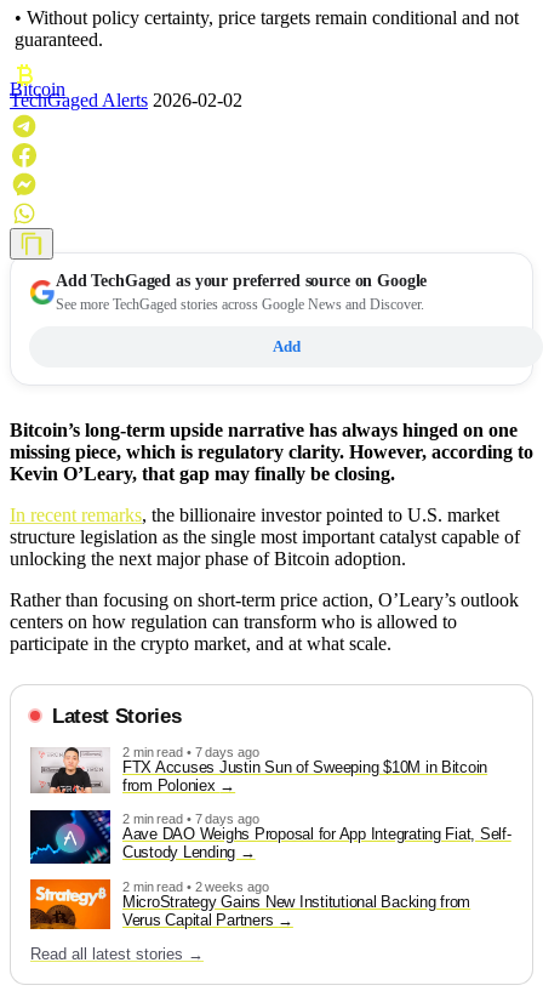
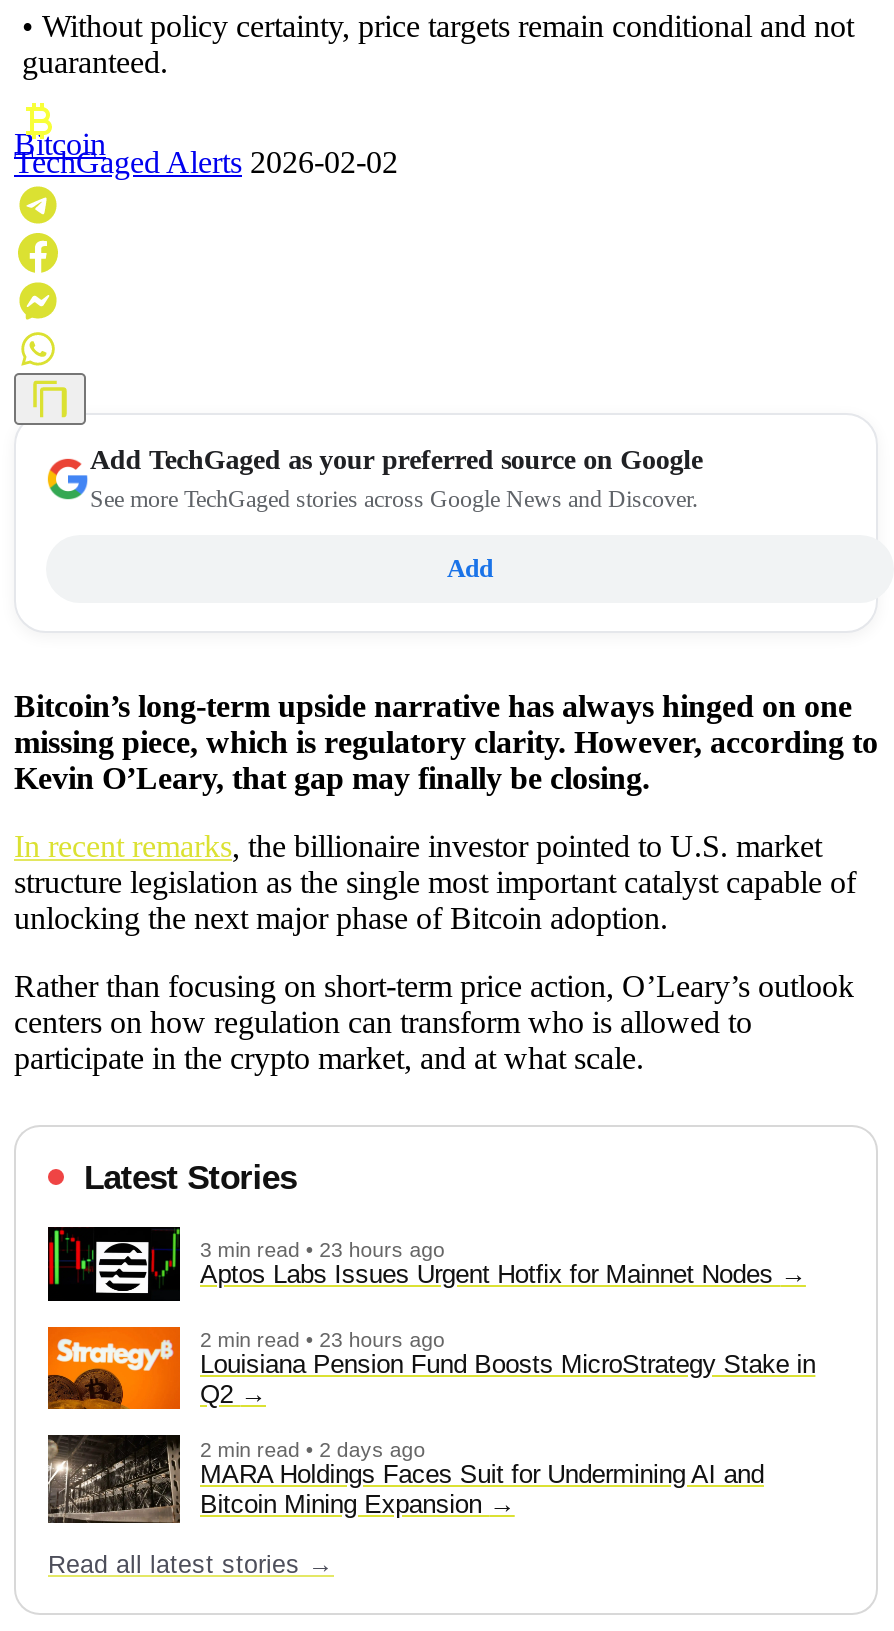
- [image]
- 2 min read • 7 days ago
- FTX Accuses Justin Sun of Sweeping $10M in Bitcoin
- from Poloniex
+ [image]
+ 3 min read • 23 hours ago
+ Aptos Labs Issues Urgent Hotfix for Mainnet Nodes

- [image]
- 2 min read • 7 days ago
- Aave DAO Weighs Proposal for App Integrating Fiat, Self-
- Custody Lending
+ [image]
+ 2 min read • 23 hours ago
+ Louisiana Pension Fund Boosts MicroStrategy Stake in
+ Q2

- [image]
- 2 min read • 2 weeks ago
- MicroStrategy Gains New Institutional Backing from
- Verus Capital Partners
+ [image]
+ 2 min read • 2 days ago
+ MARA Holdings Faces Suit for Undermining AI and
+ Bitcoin Mining Expansion
